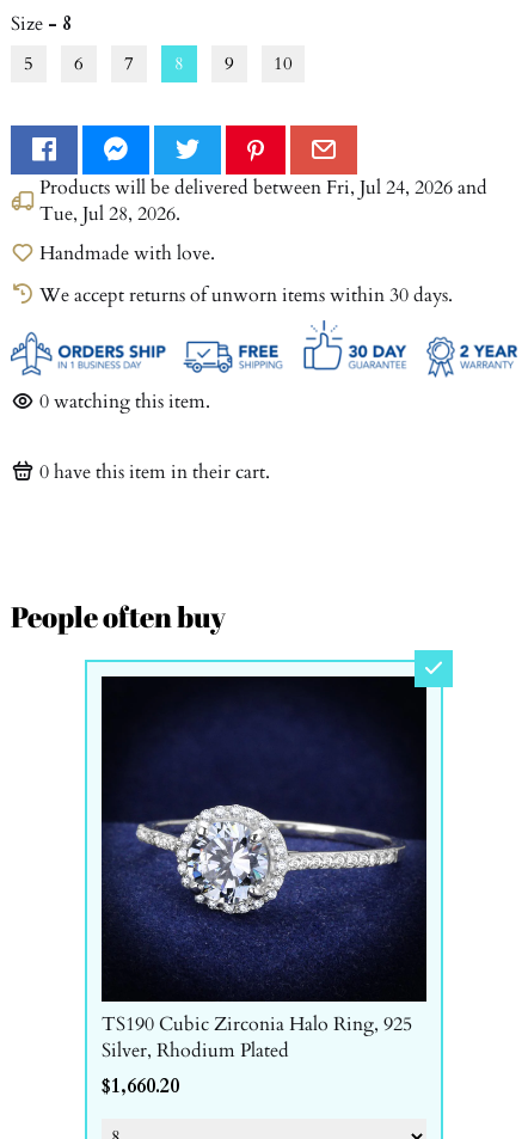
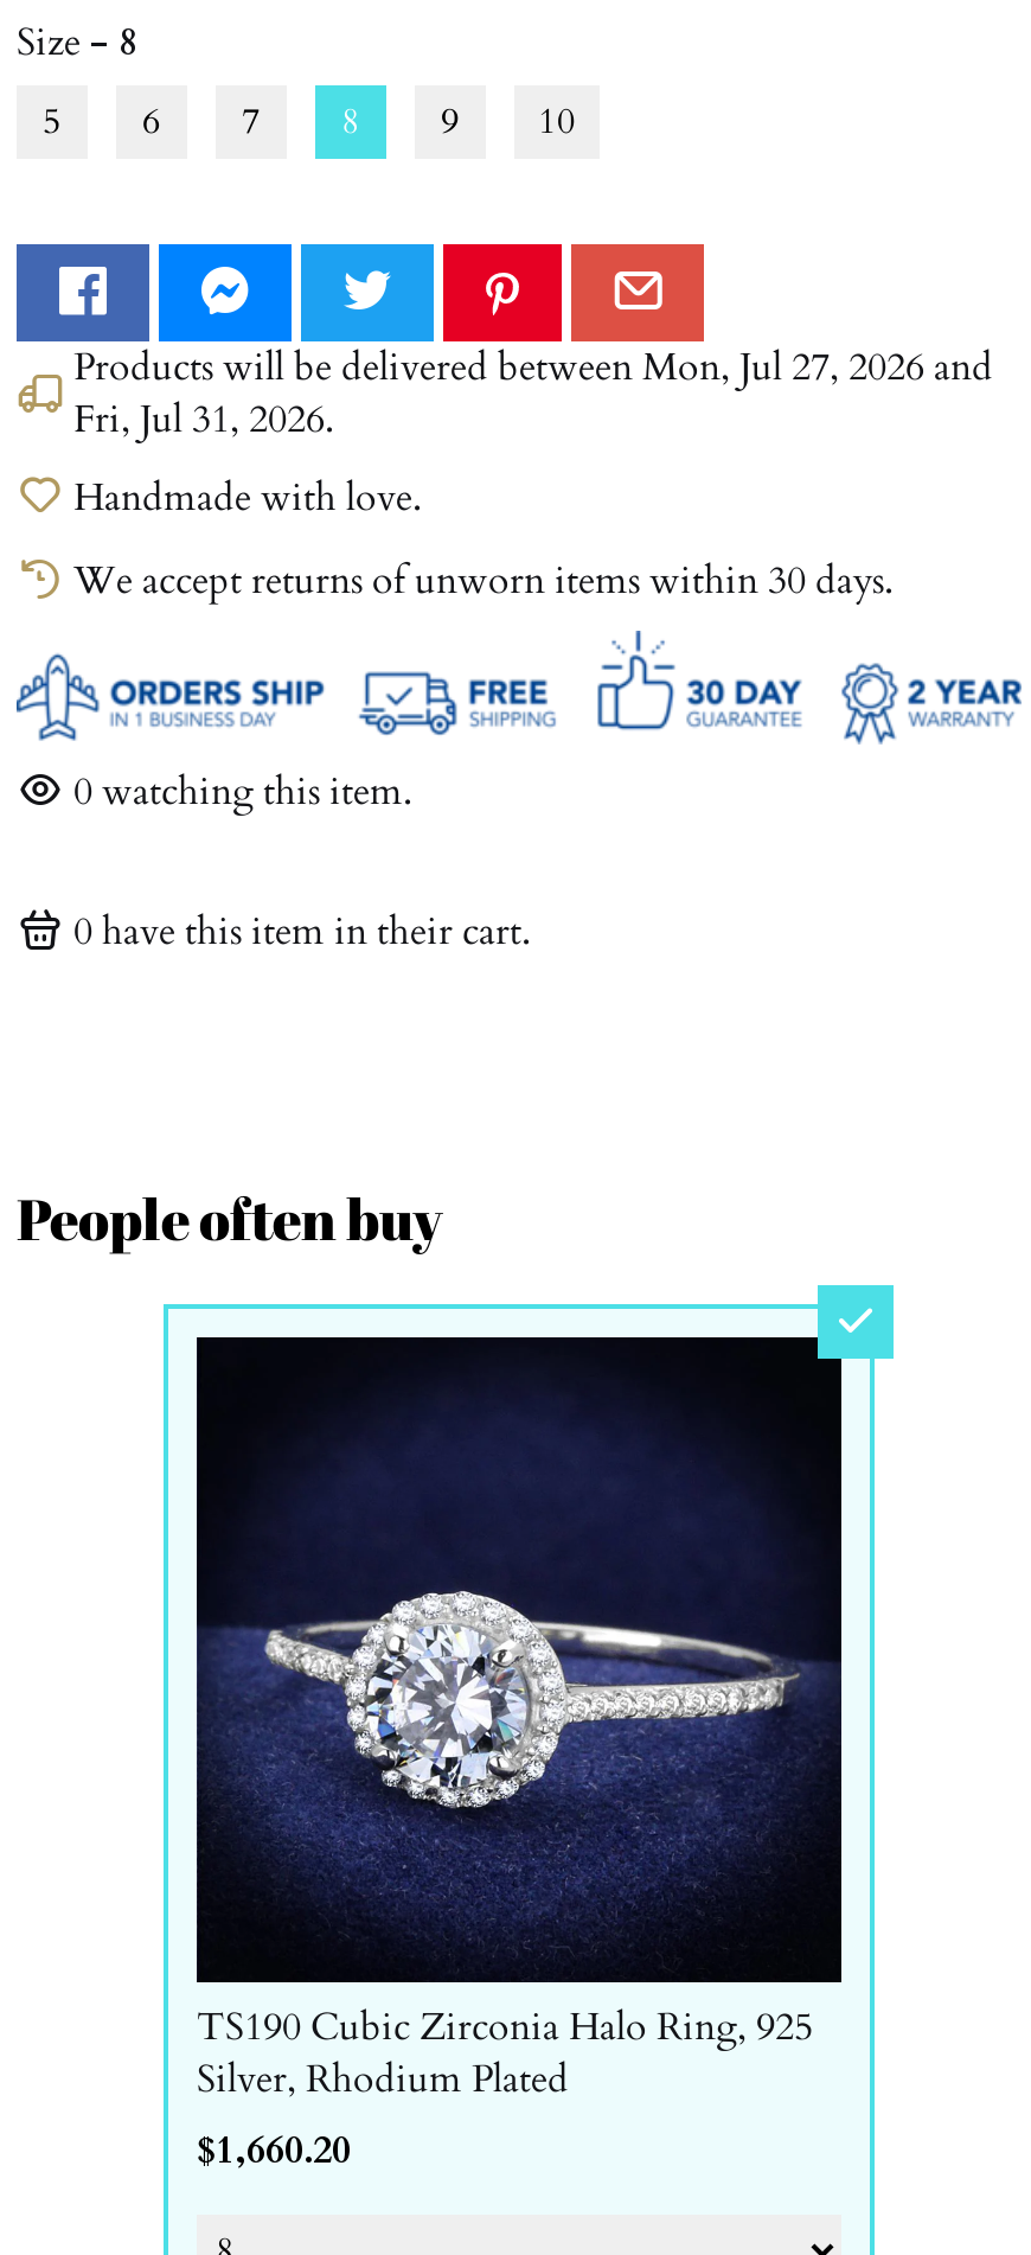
- Products will be delivered betweenFri, Jul 24, 2026 and
+ Products will be delivered betweenMon, Jul 27, 2026 and

- Tue, Jul 28, 2026.
+ Fri, Jul 31, 2026.
